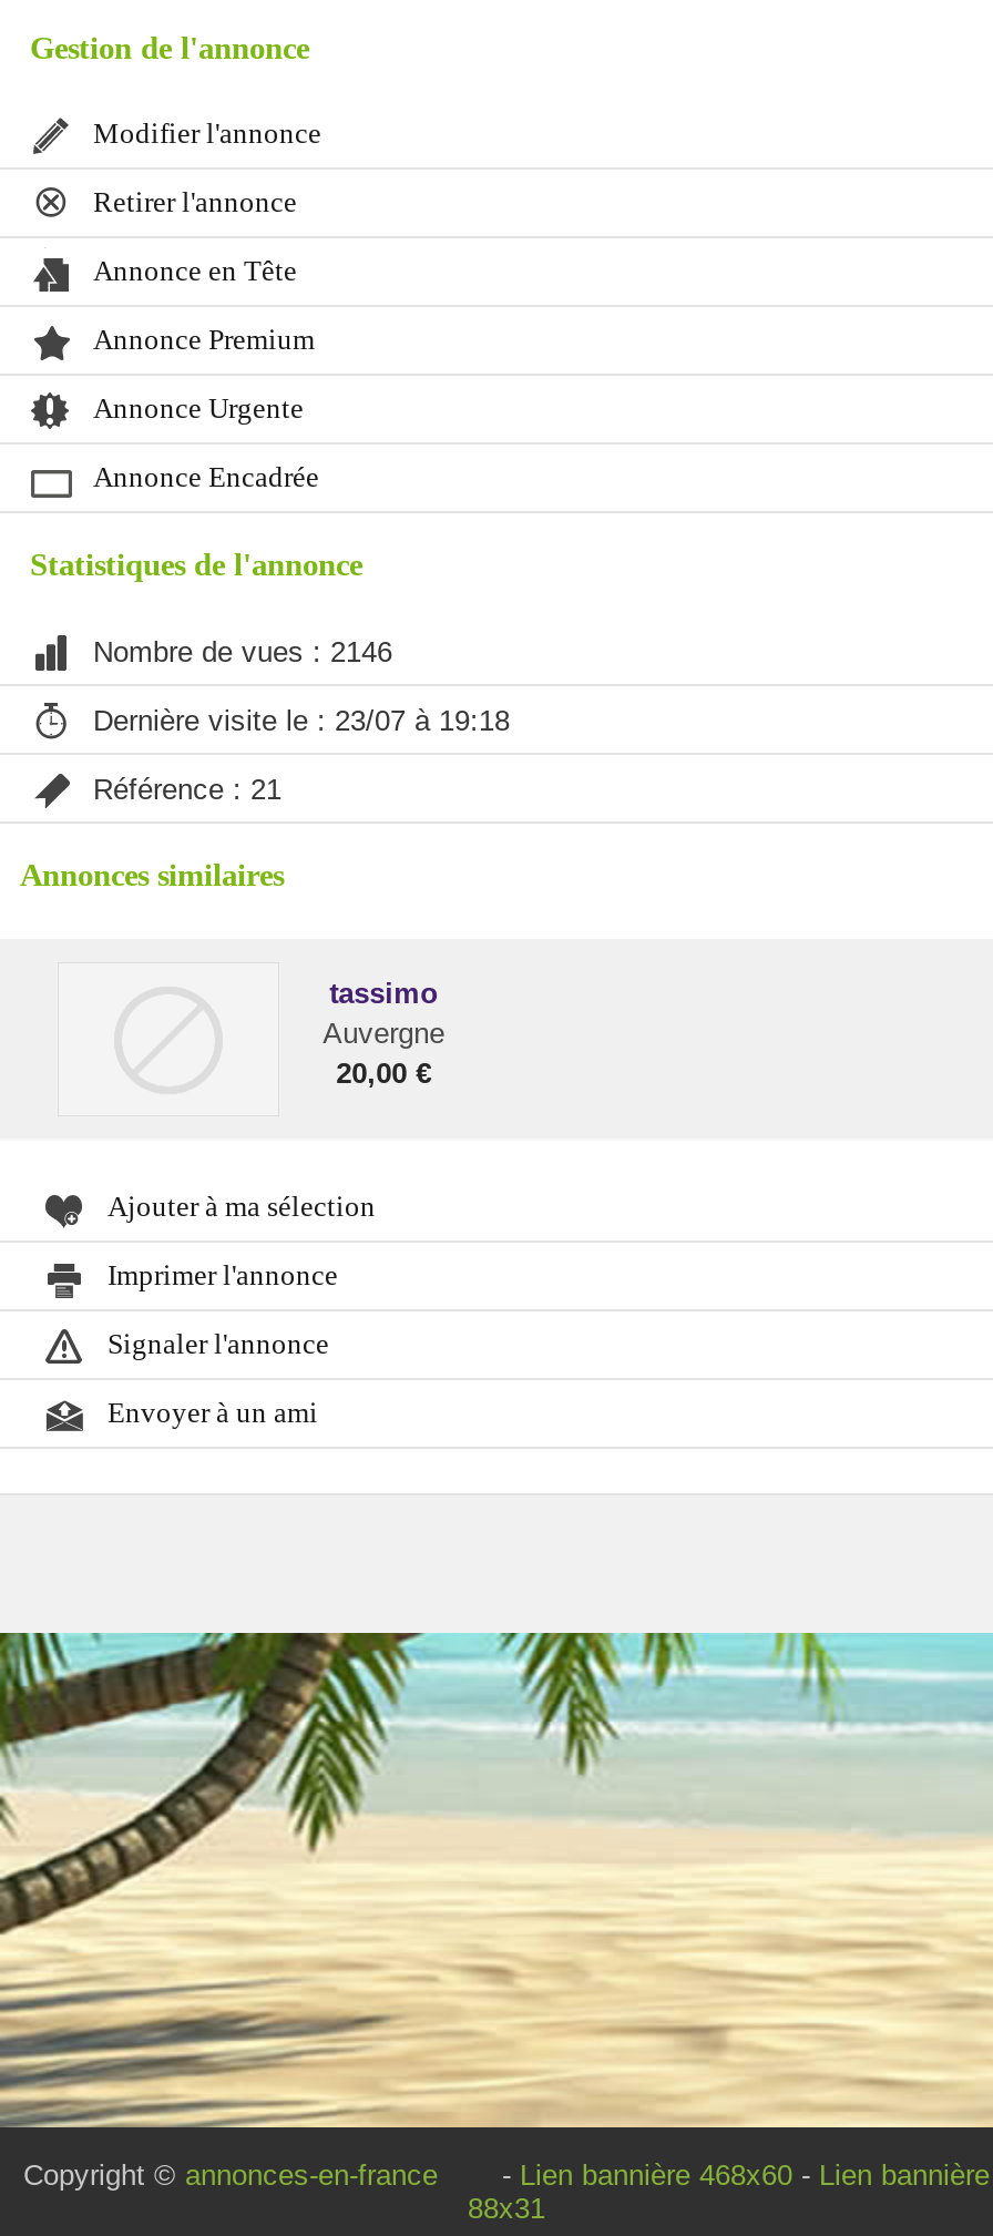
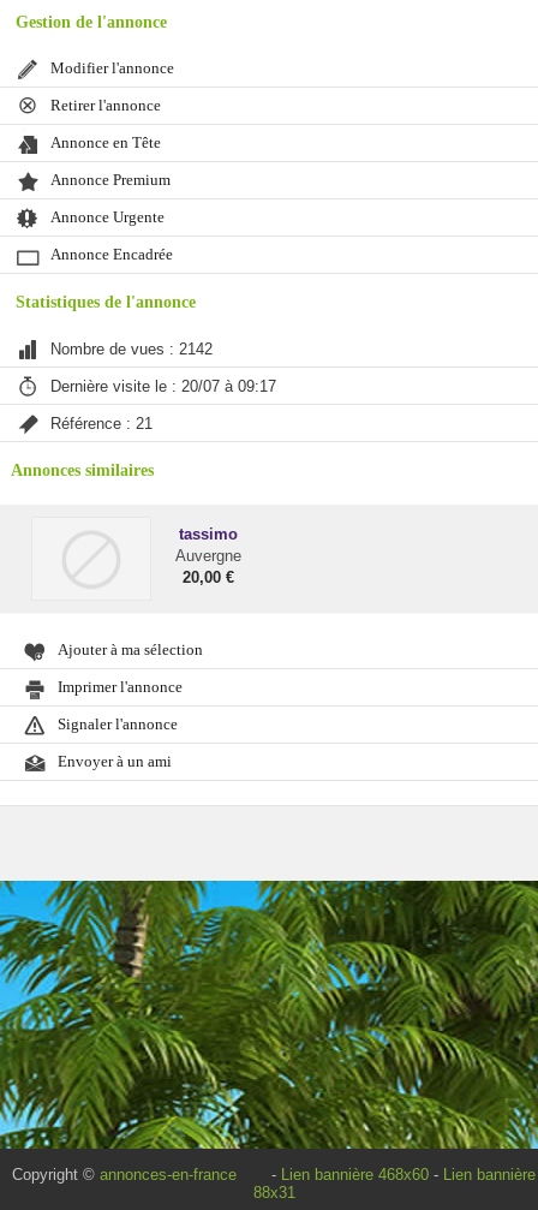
- Nombre de vues : 2146
+ Nombre de vues : 2142

- Dernière visite le : 23/07 à 19:18
+ Dernière visite le : 20/07 à 09:17

- [image]
+ [image]
